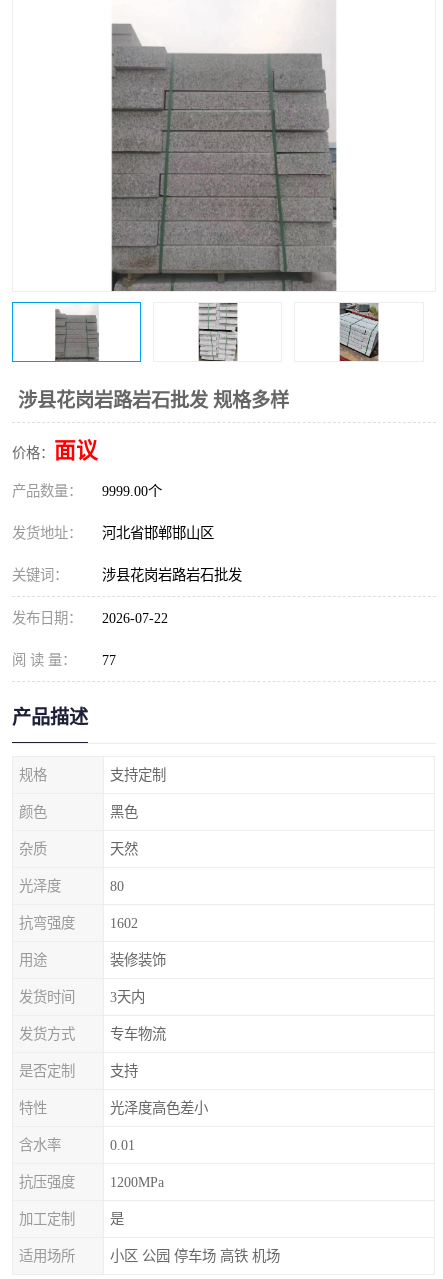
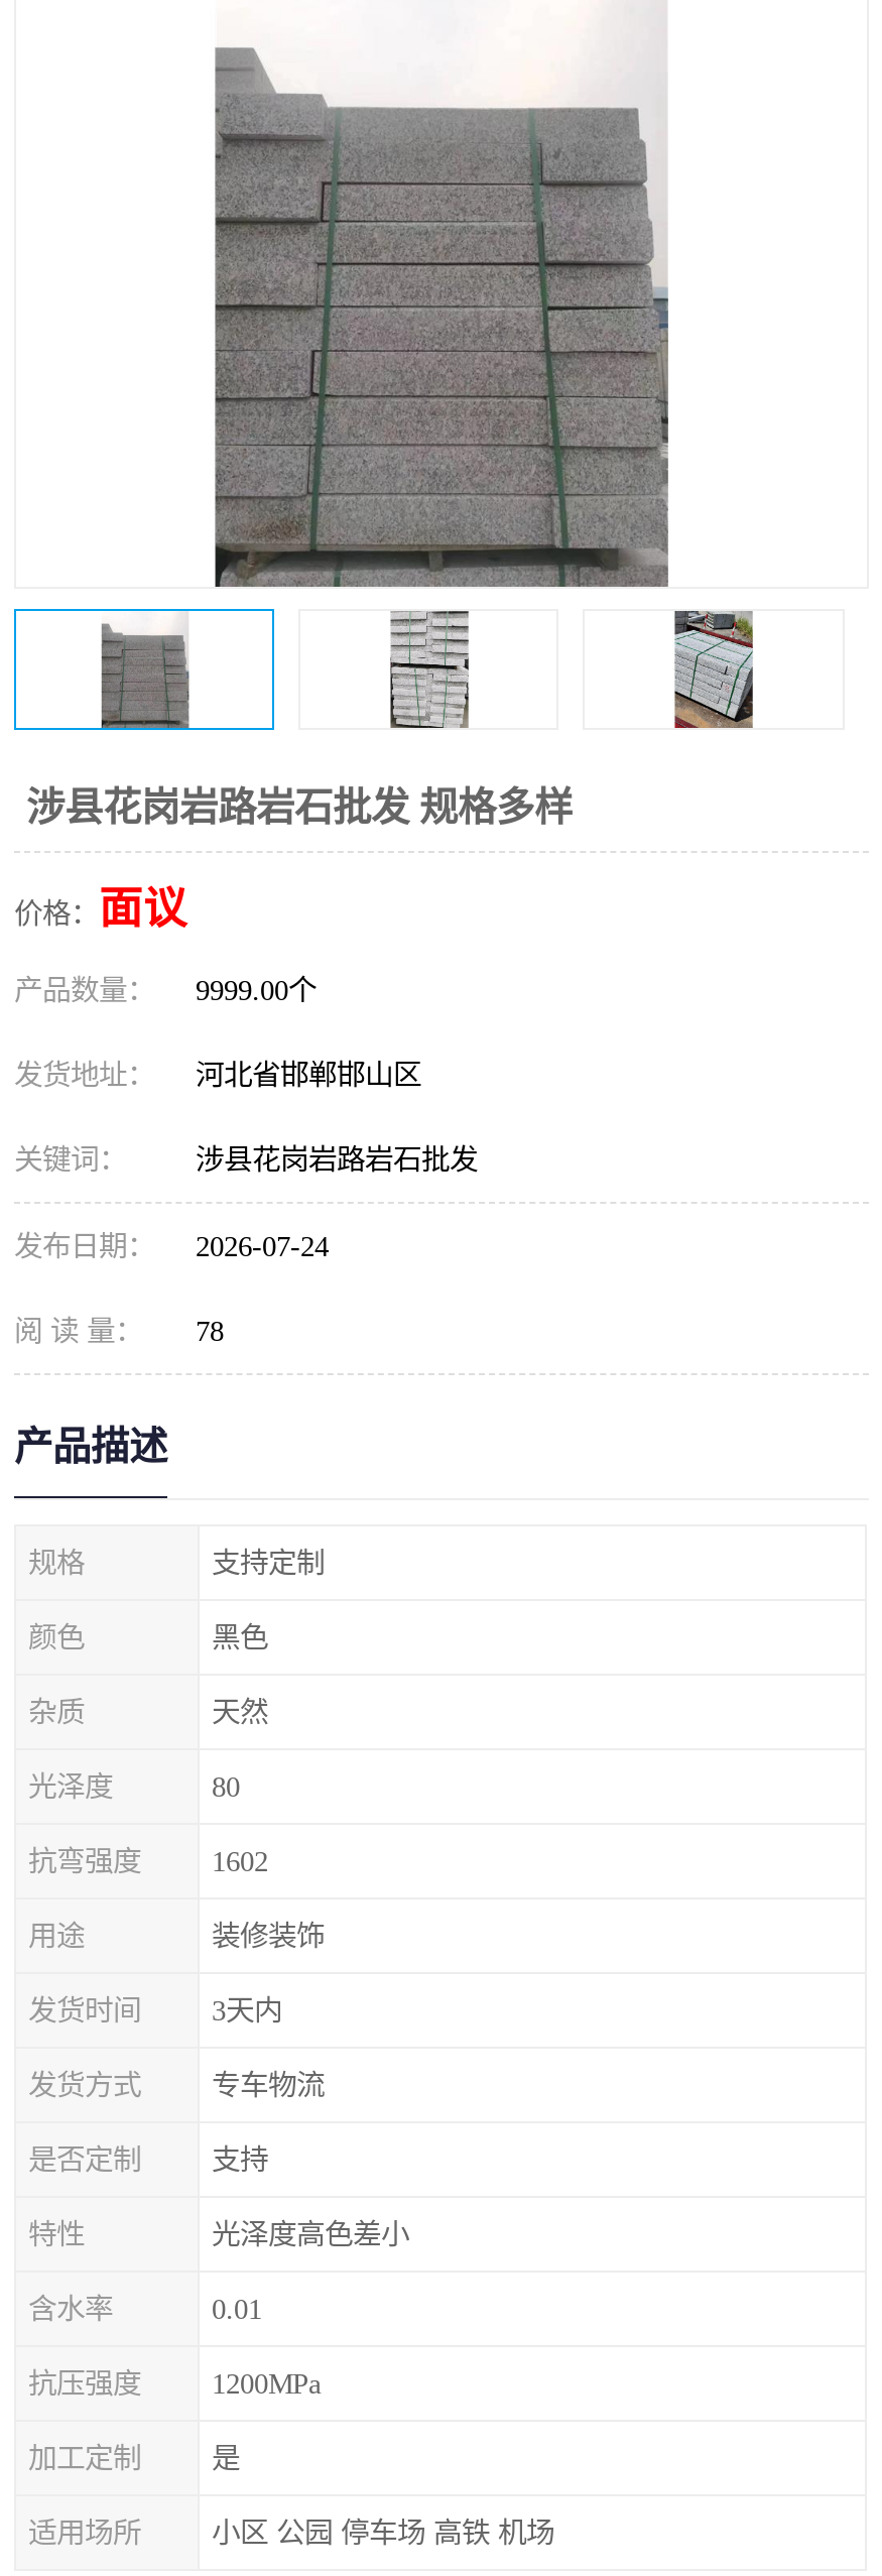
- 发布日期： 2026-07-22
+ 发布日期： 2026-07-24

- 阅 读 量： 77
+ 阅 读 量： 78
